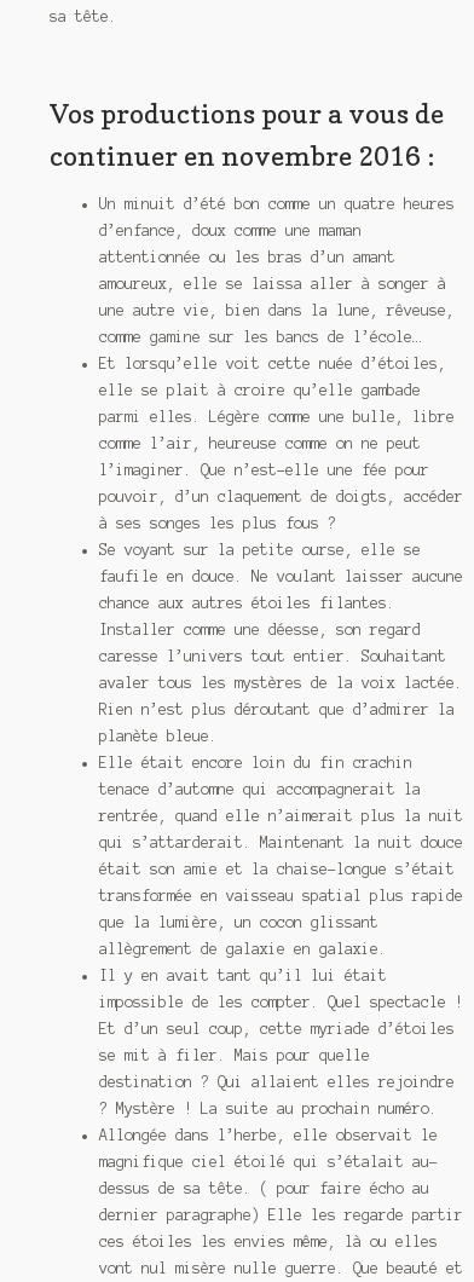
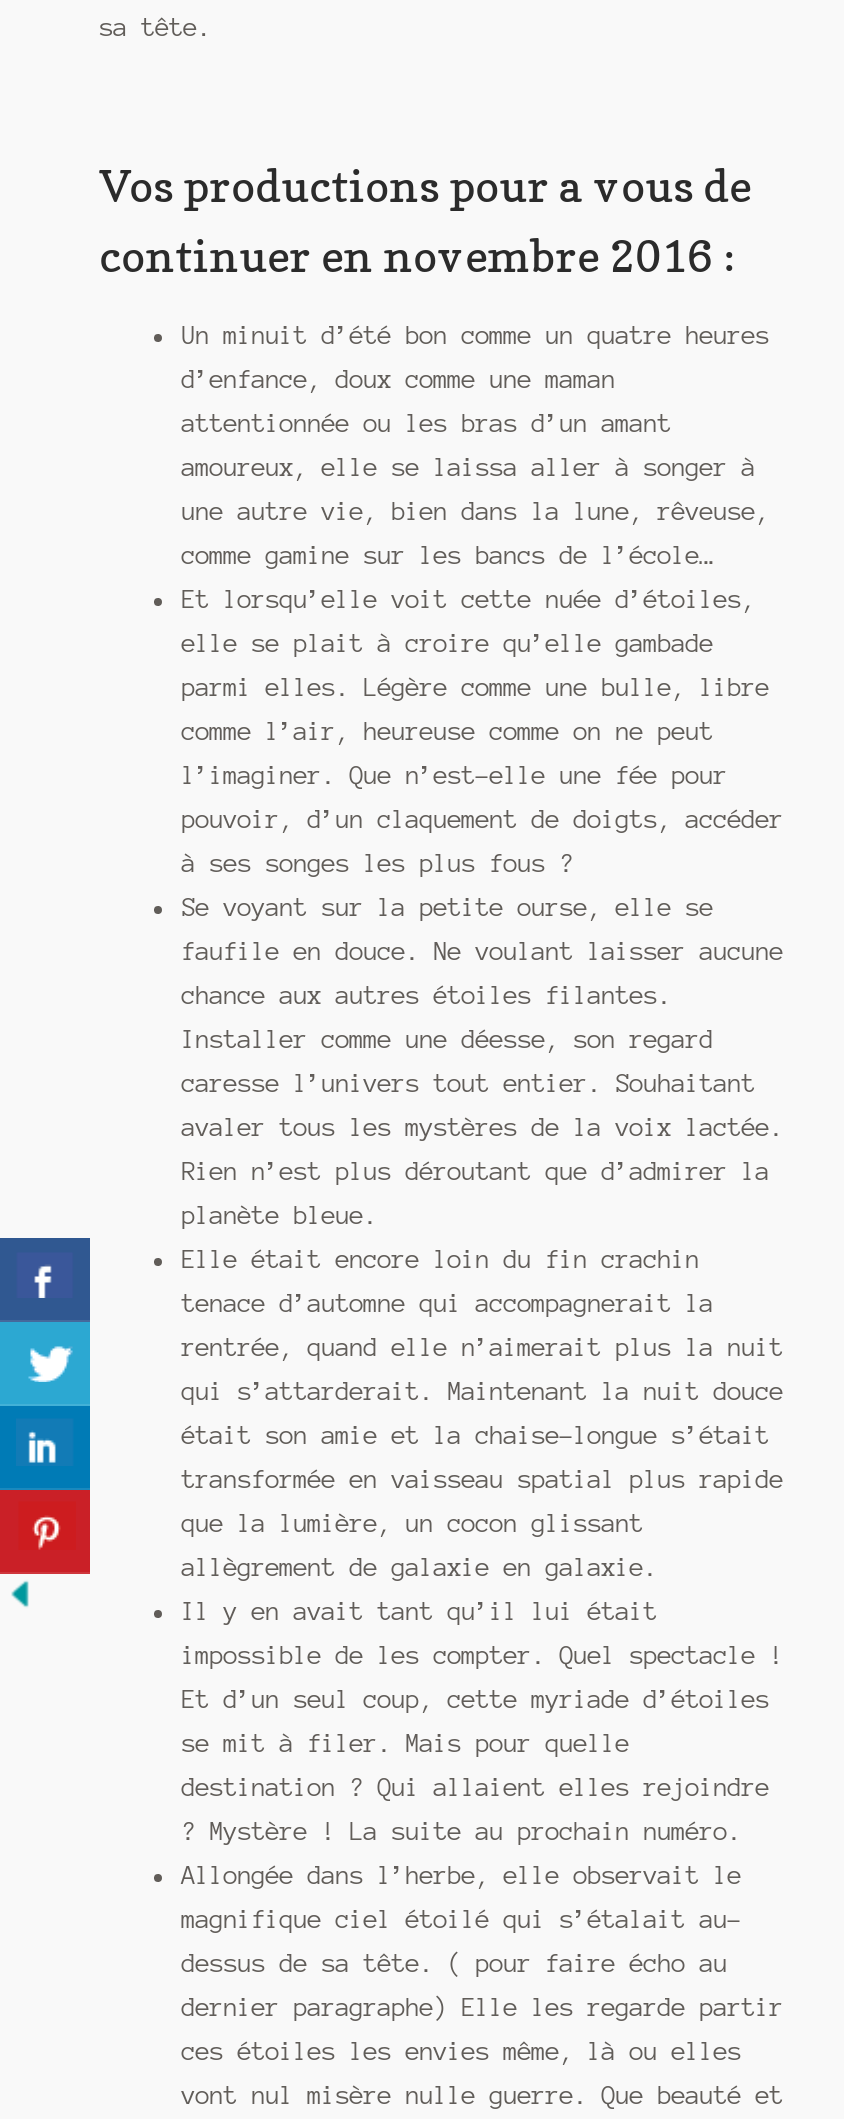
+ [image]
